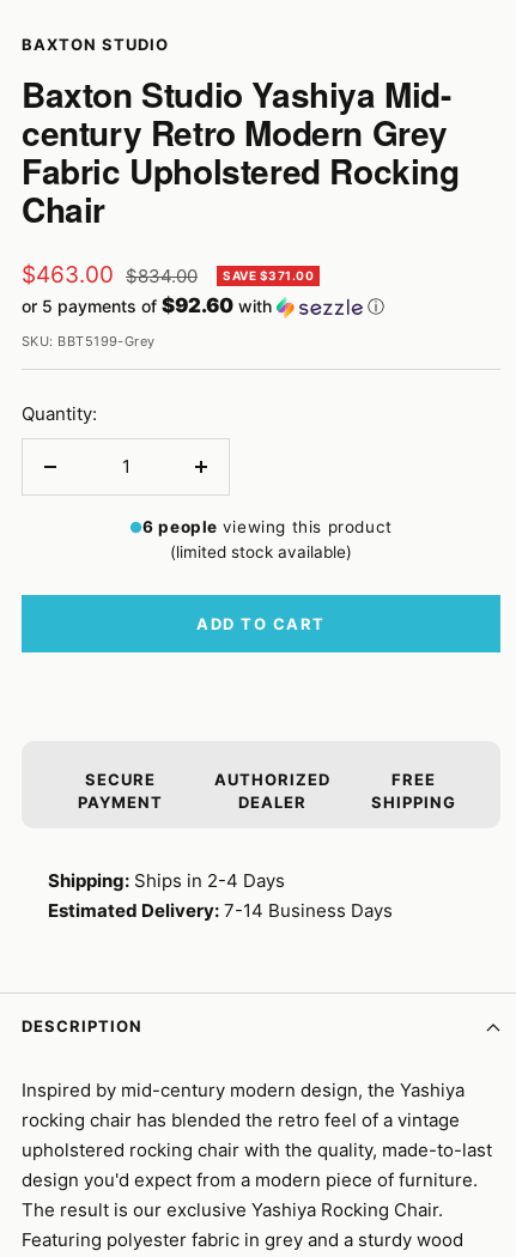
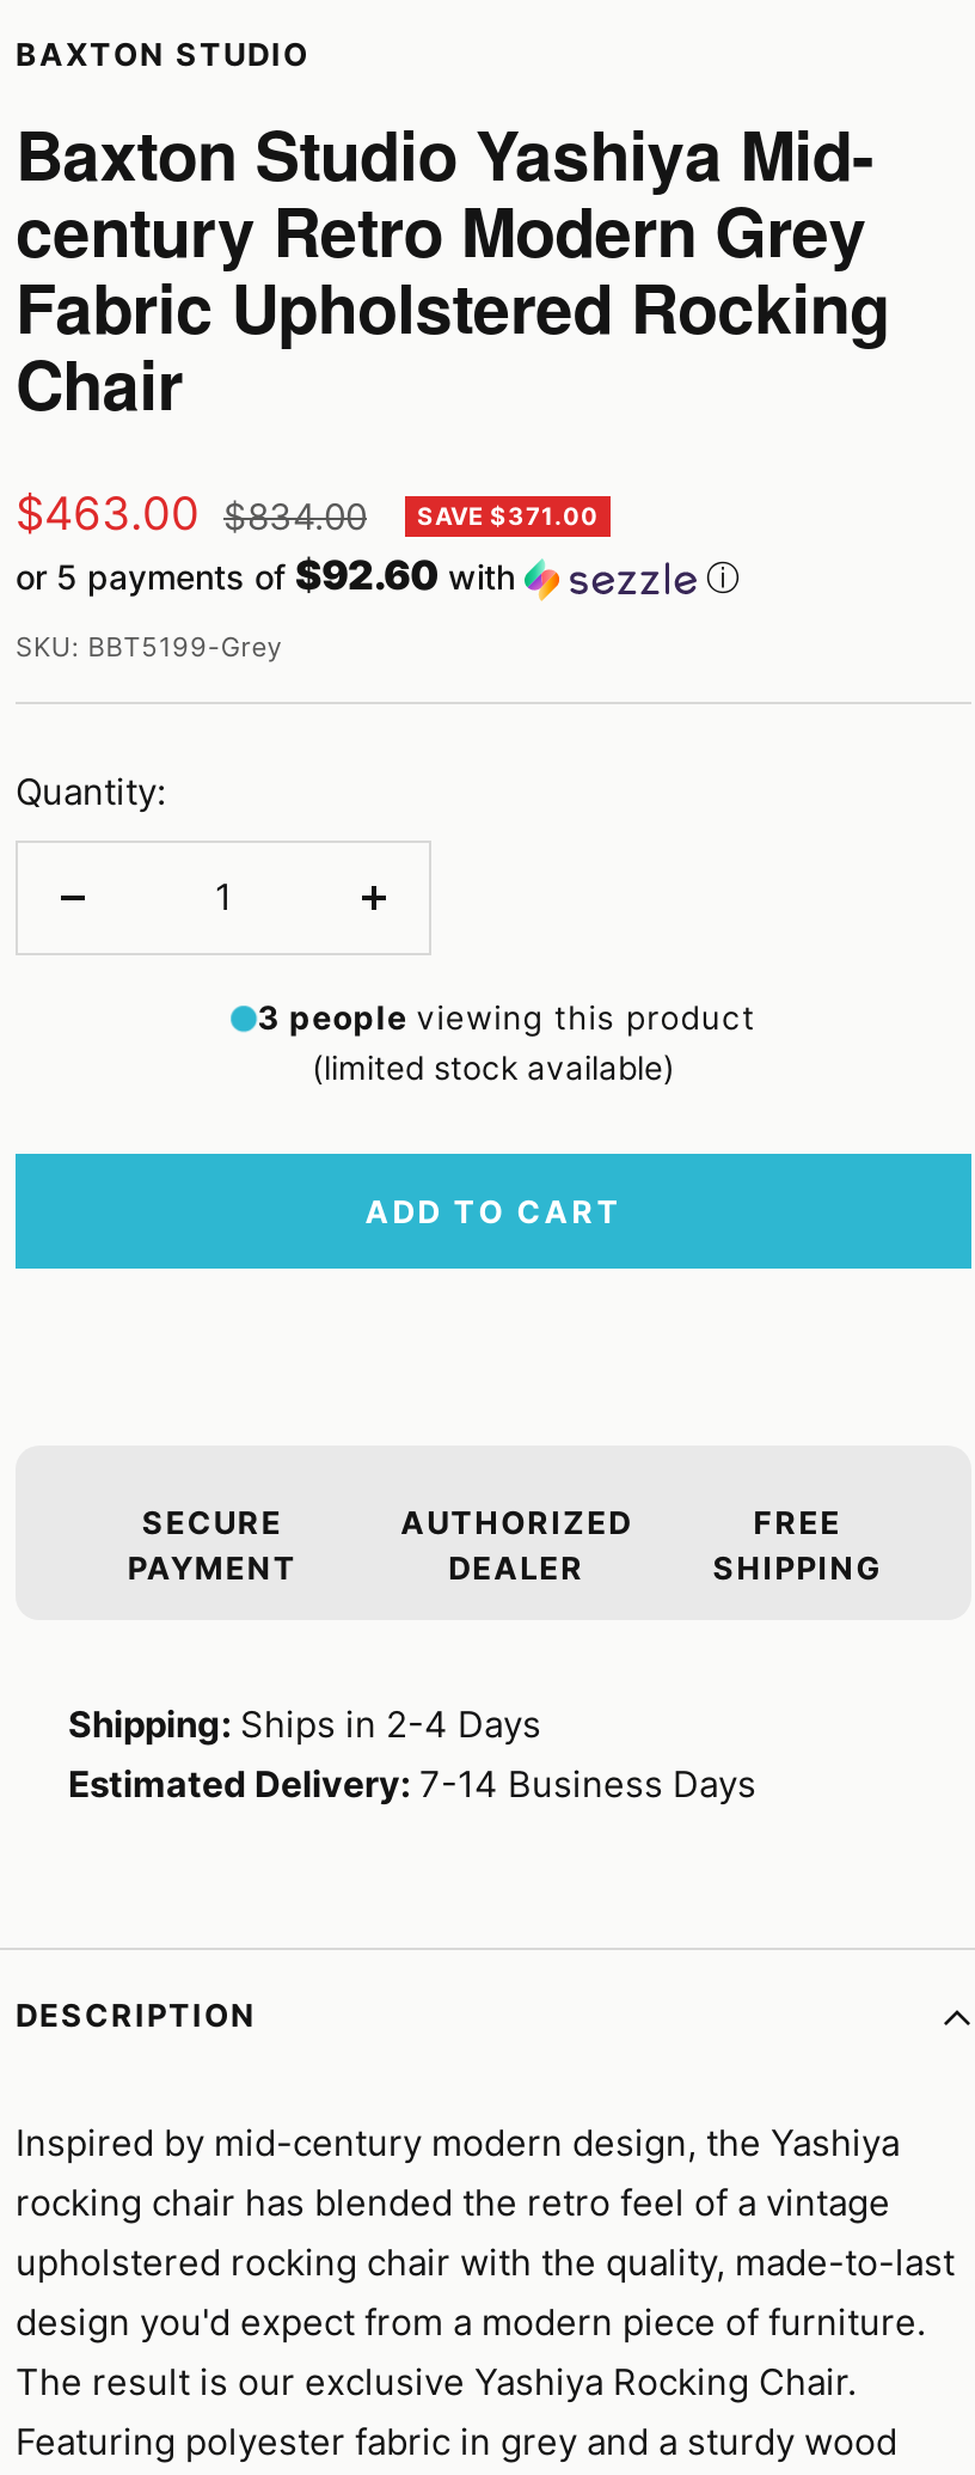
- 6 people viewing this product
+ 3 people viewing this product
